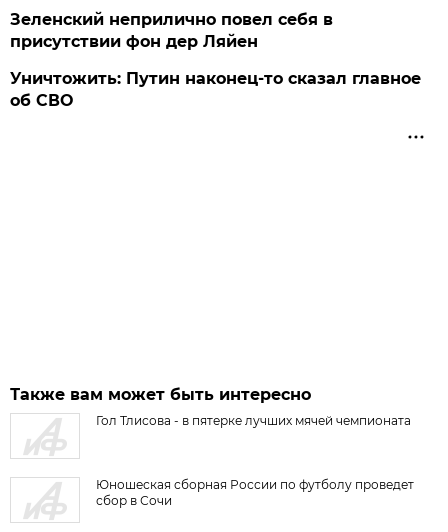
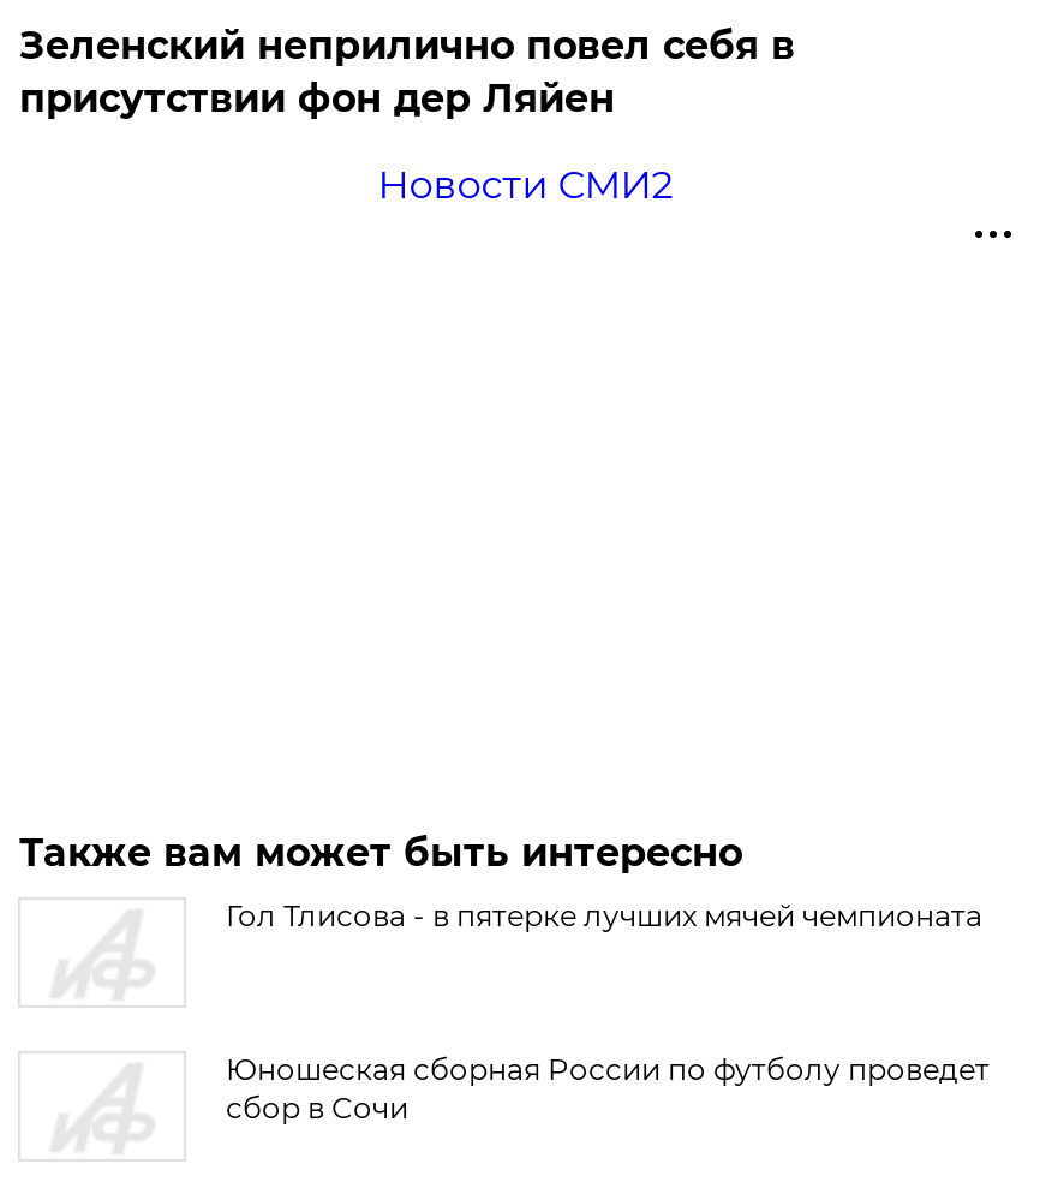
- Уничтожить: Путин наконец-то сказал главное
- об СВО
+ Новости СМИ2
